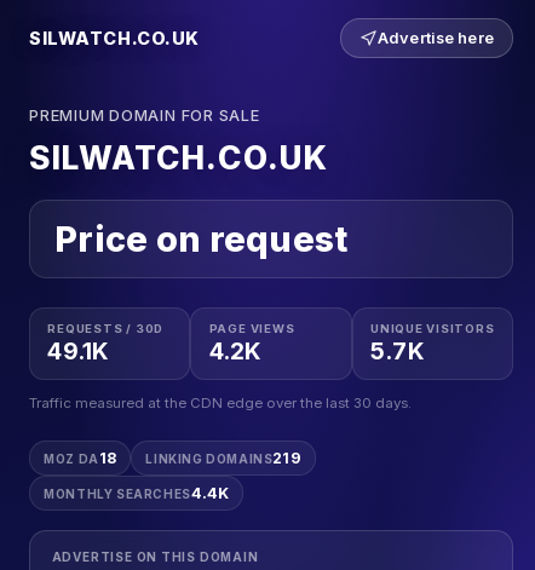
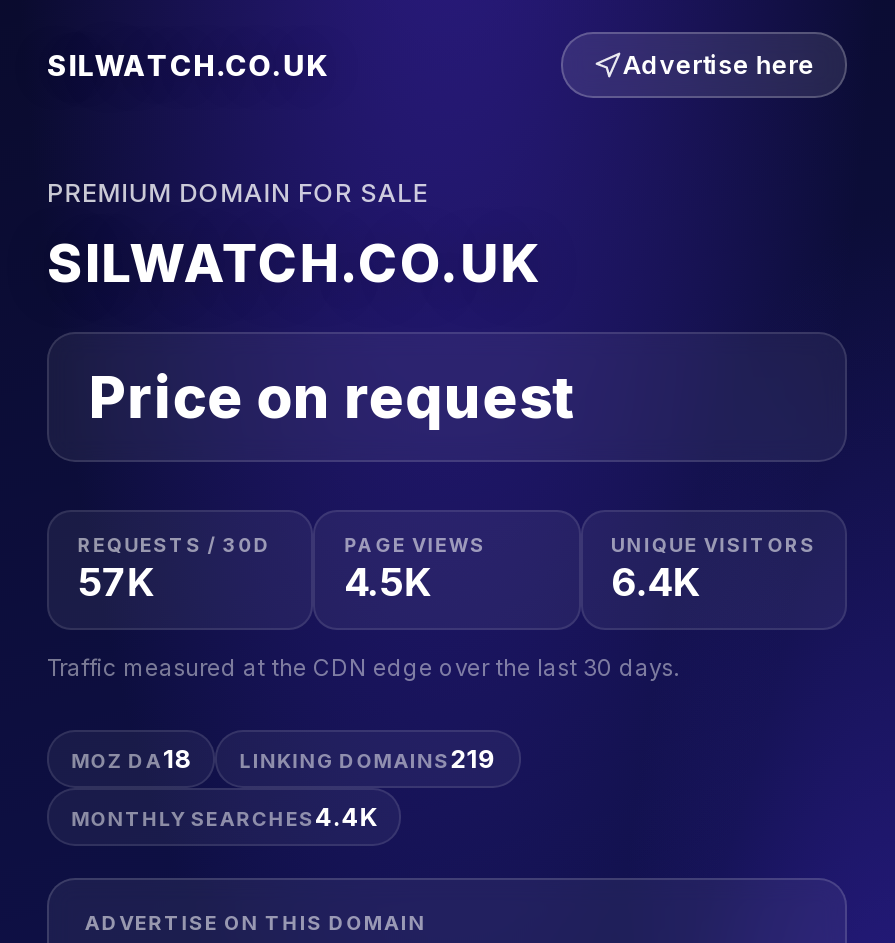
- 49.1K
+ 57K

- 4.2K
+ 4.5K

- 5.7K
+ 6.4K
